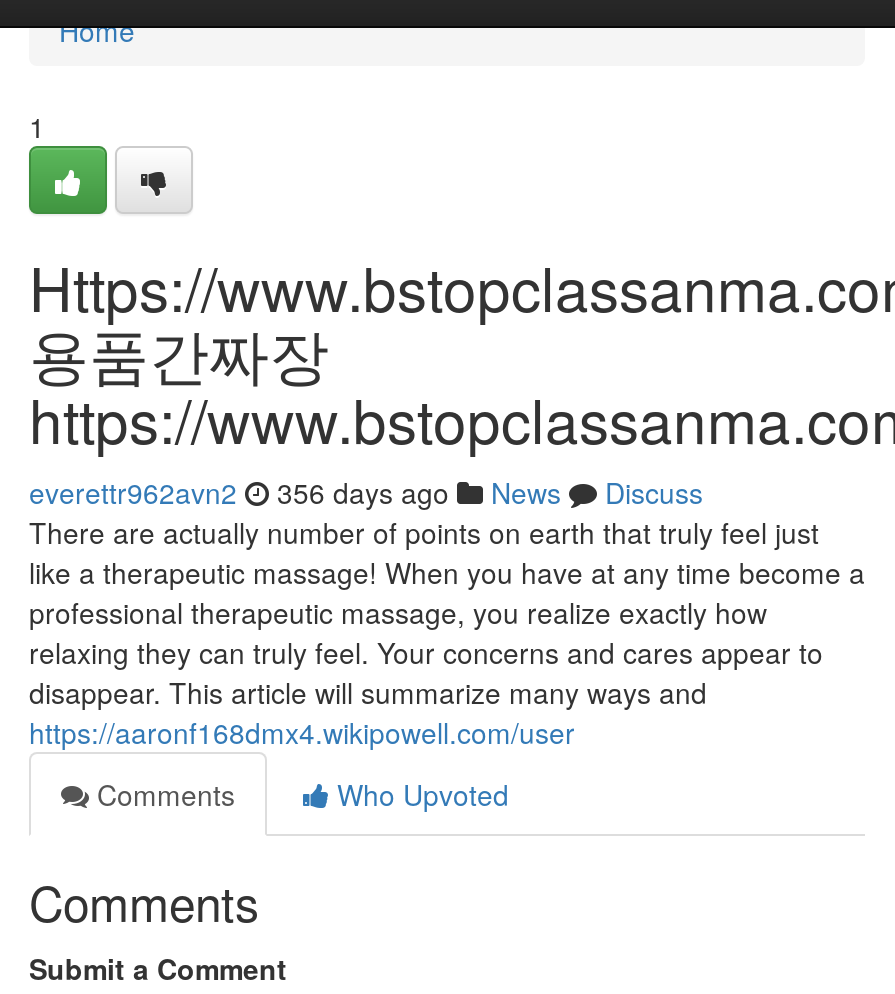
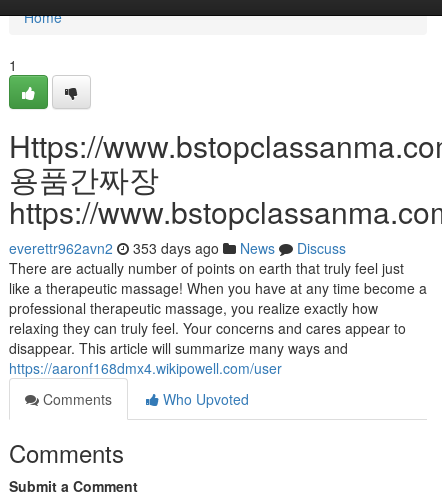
- everettr962avn2 356 days ago News Discuss
+ everettr962avn2 353 days ago News Discuss
